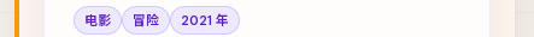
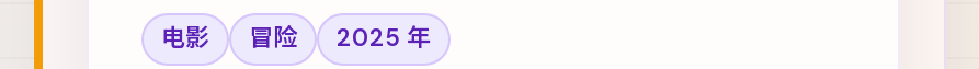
- 电影 冒险 2021年
+ 电影 冒险 2025年
